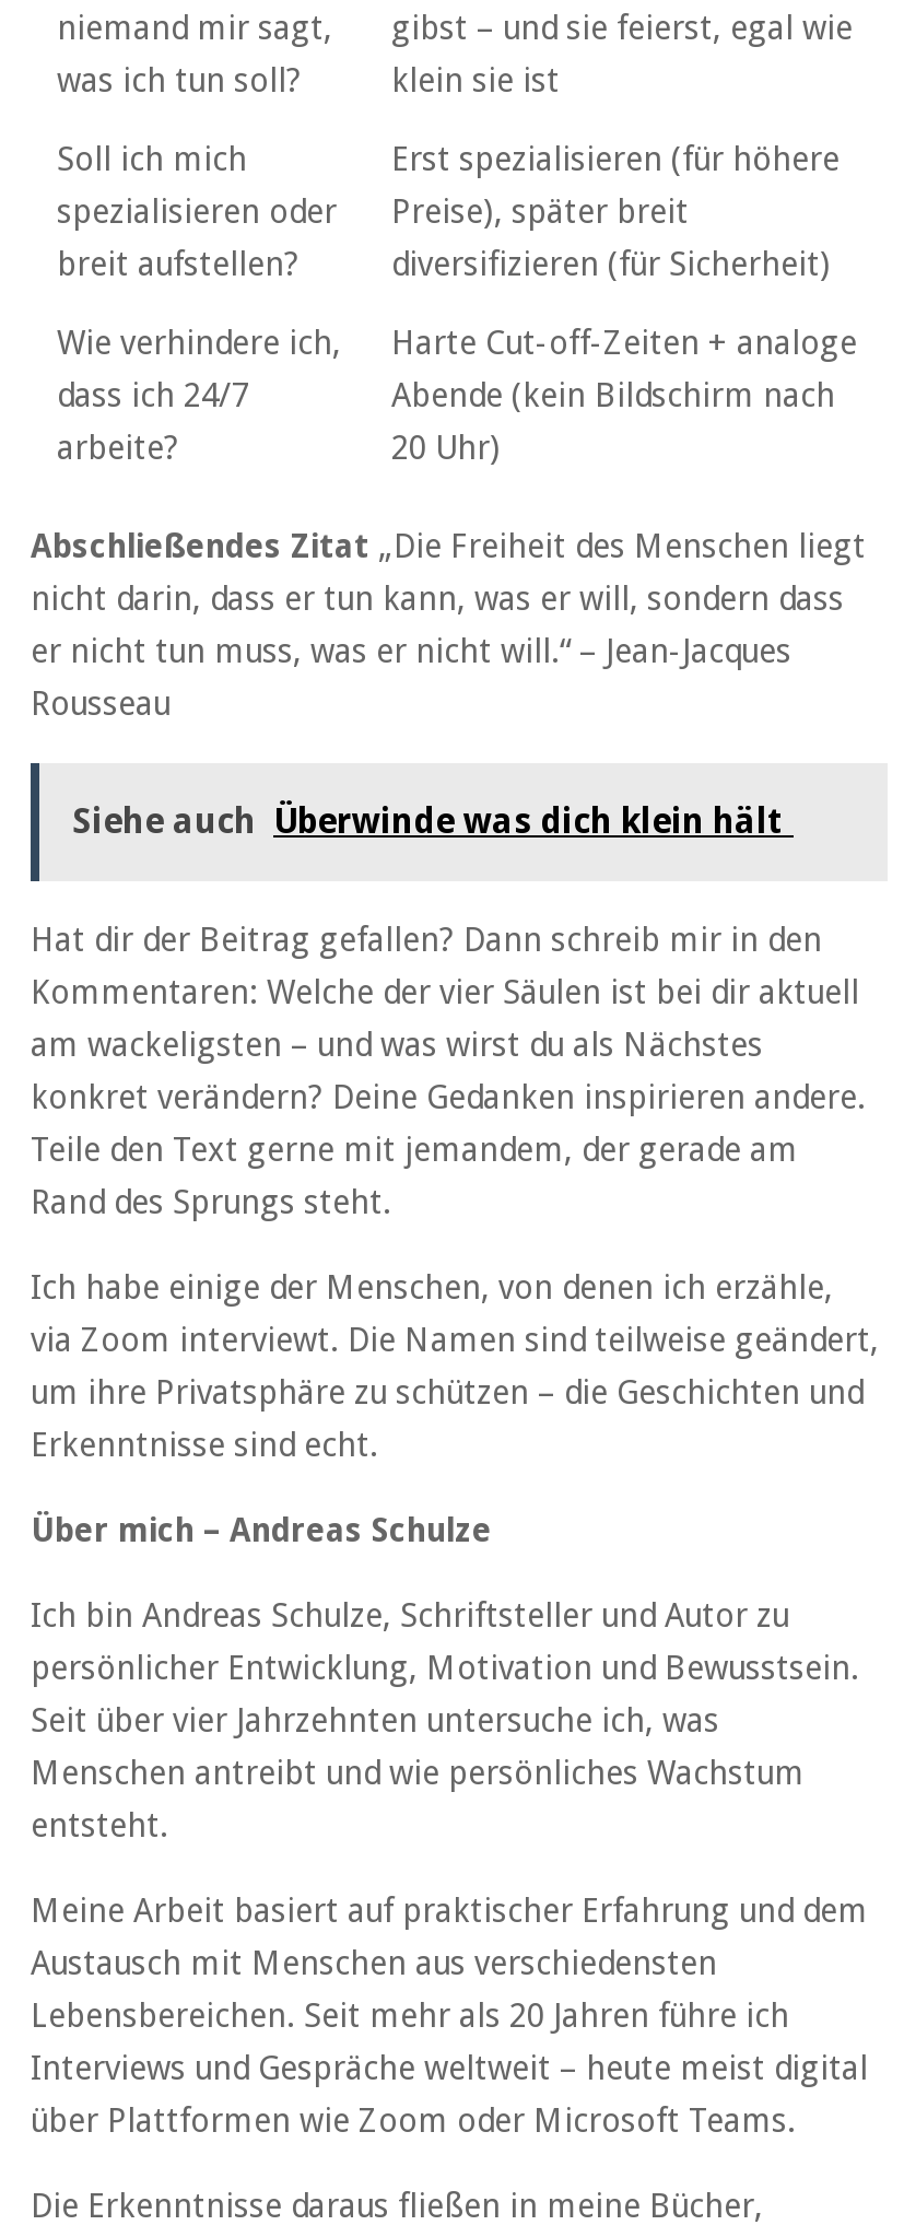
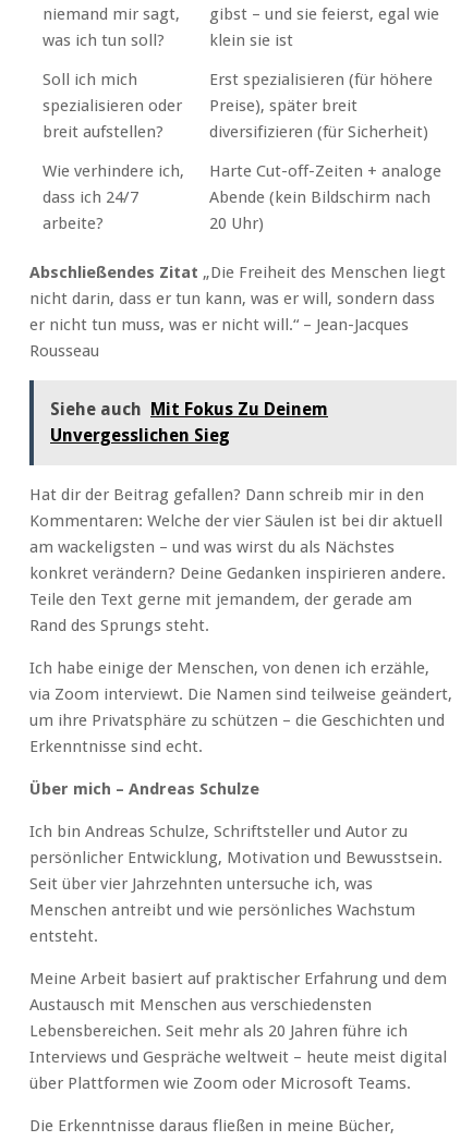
- Siehe auch Überwinde was dich klein hält
+ Siehe auch Mit Fokus Zu Deinem
+ Unvergesslichen Sieg
